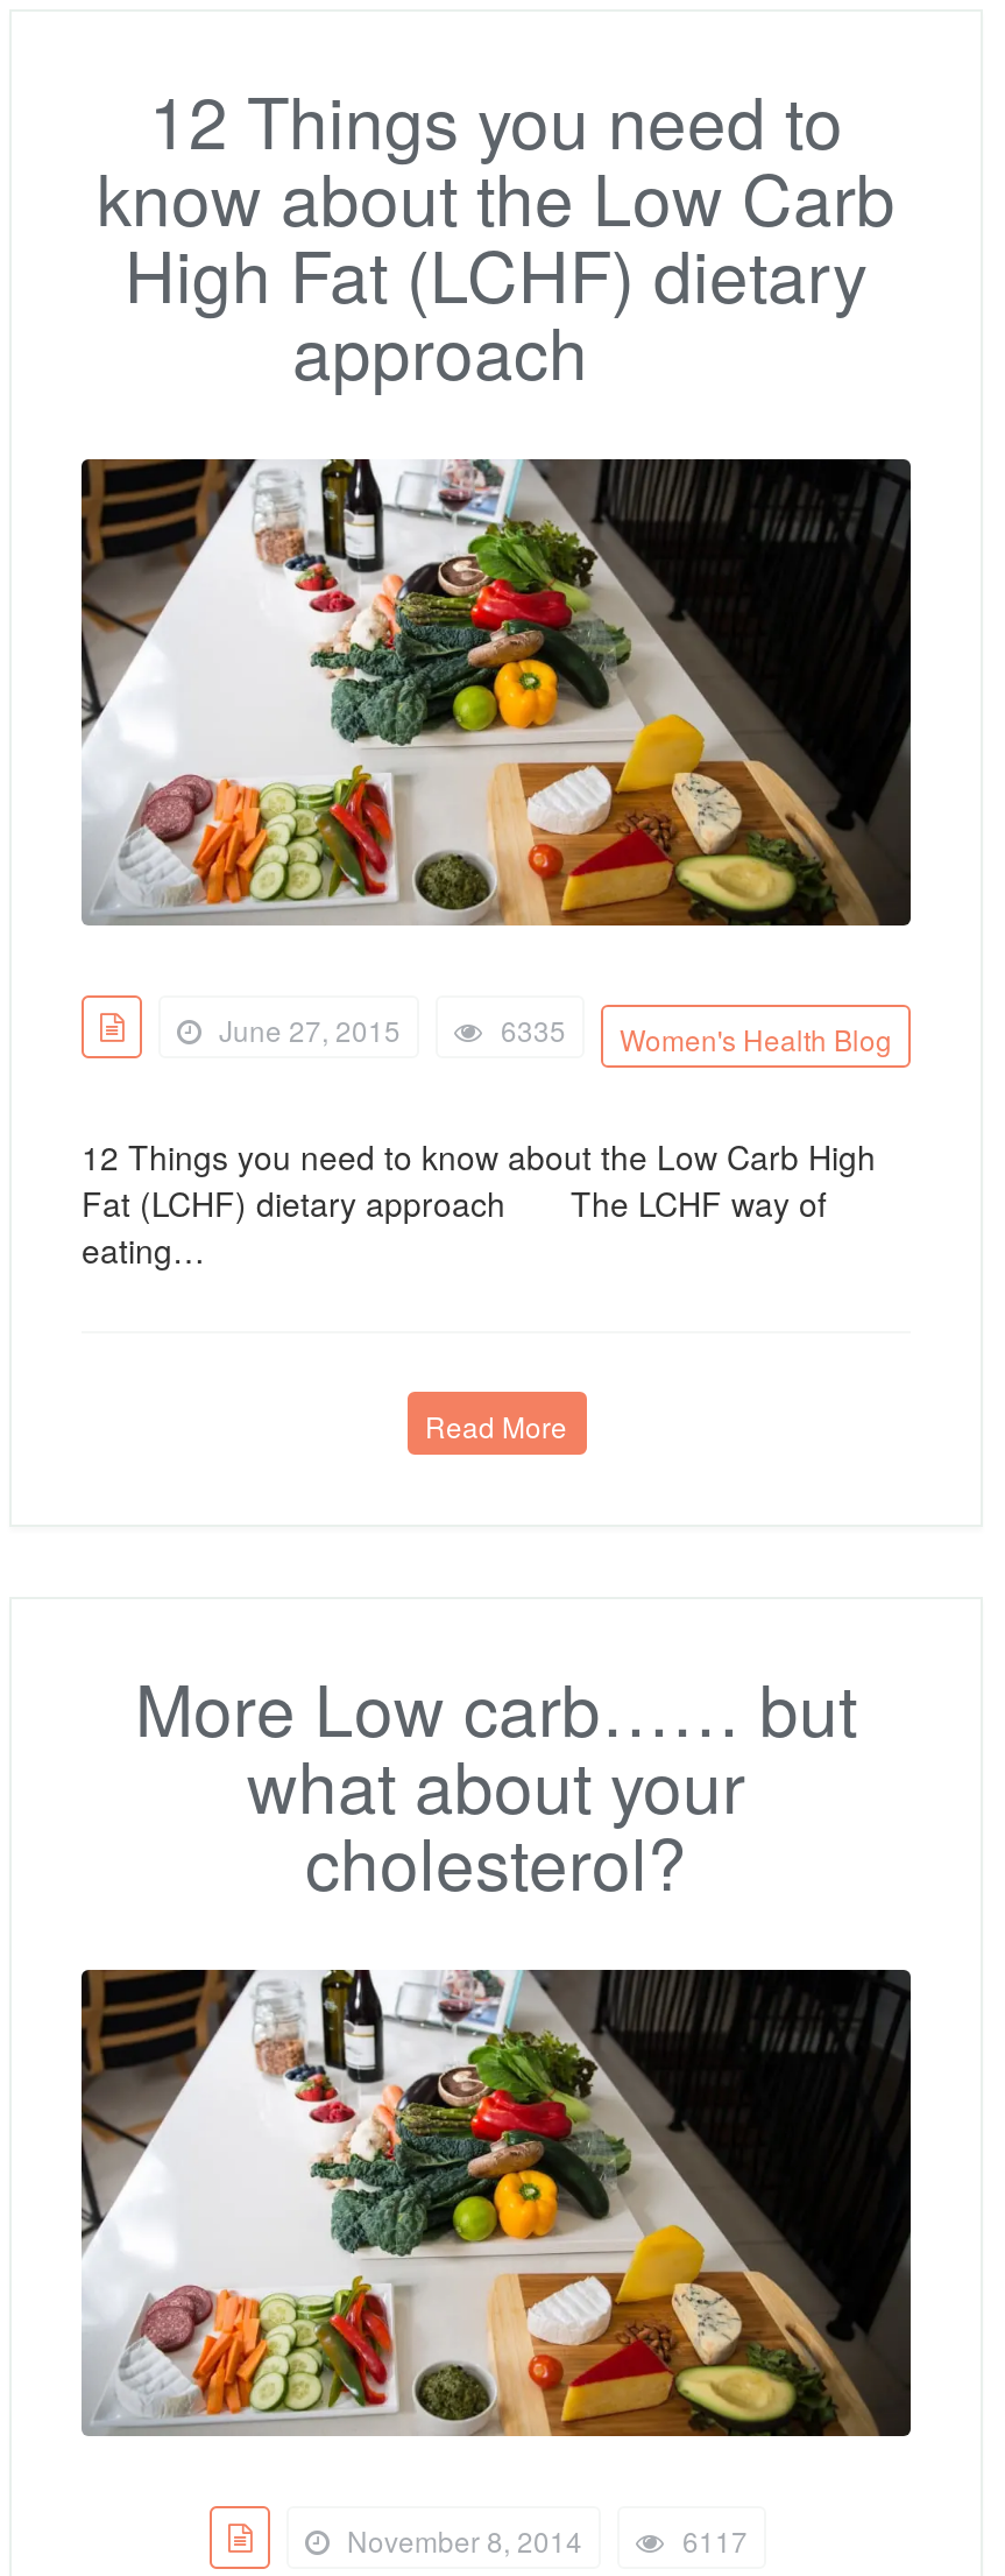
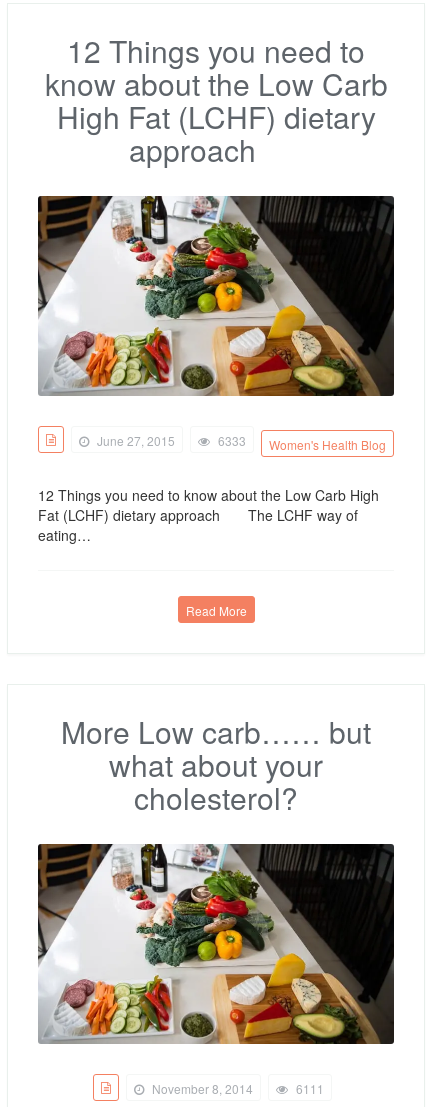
- 6335 Women's Health Blog
+ 6333 Women's Health Blog

- 6117
+ 6111
